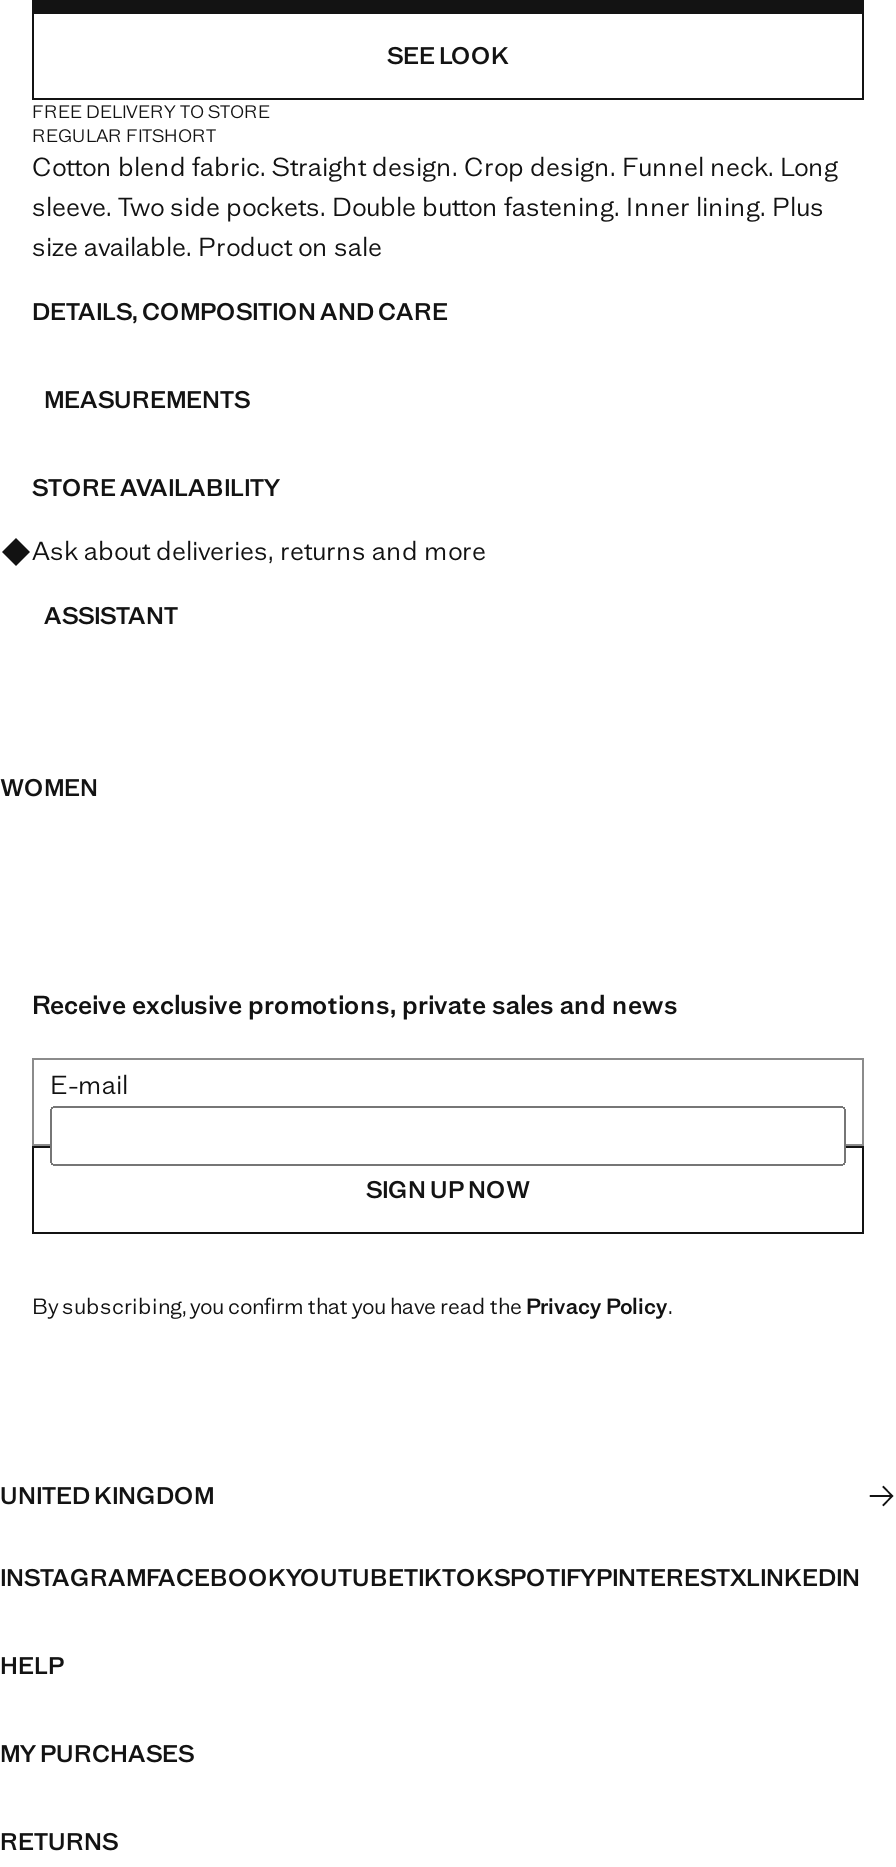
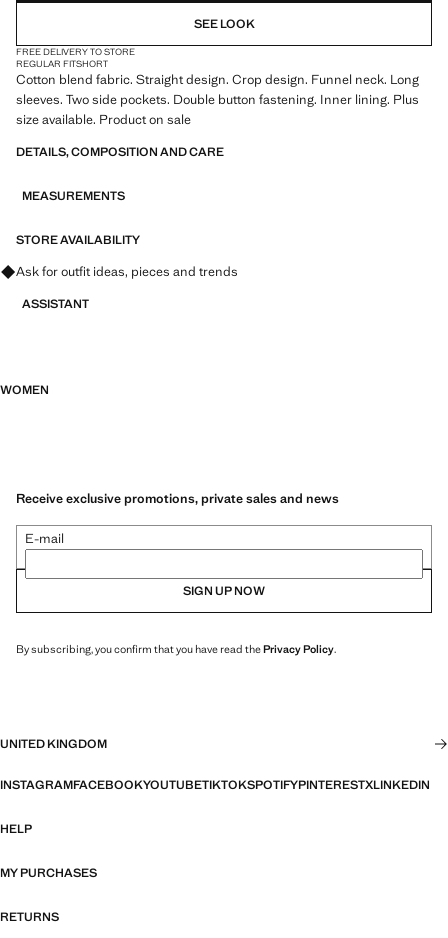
- sleeve. Two side pockets. Double button fastening. Inner lining. Plus
+ sleeves. Two side pockets. Double button fastening. Inner lining. Plus

- Ask about deliveries, returns and more
+ Ask for outfit ideas, pieces and trends
